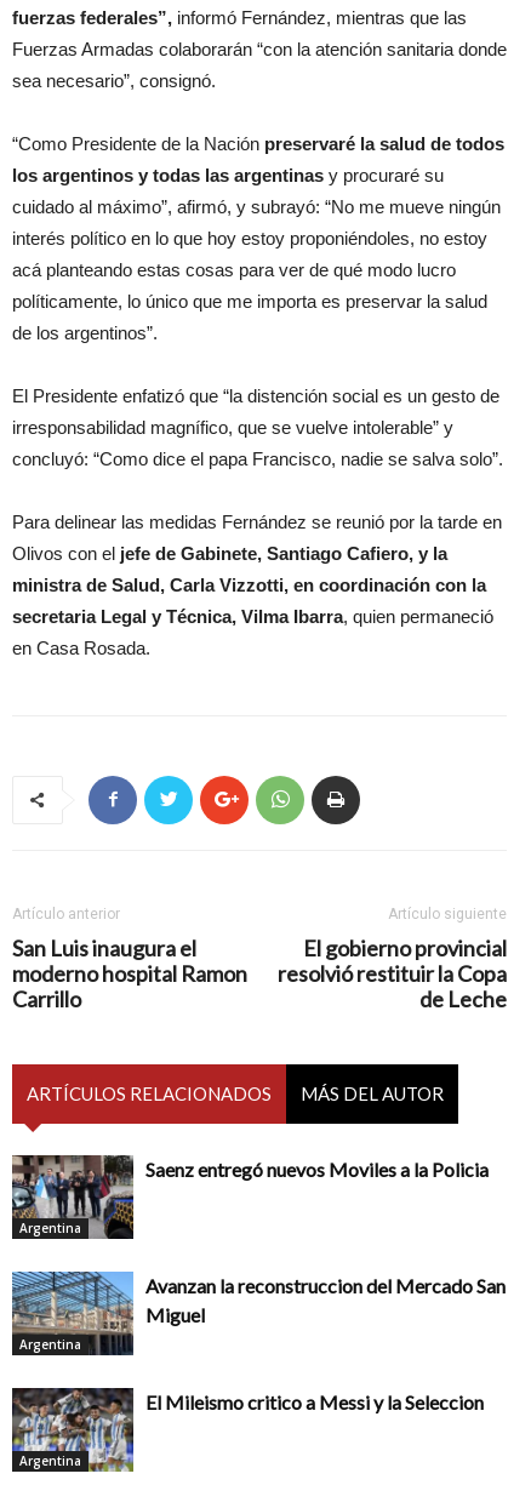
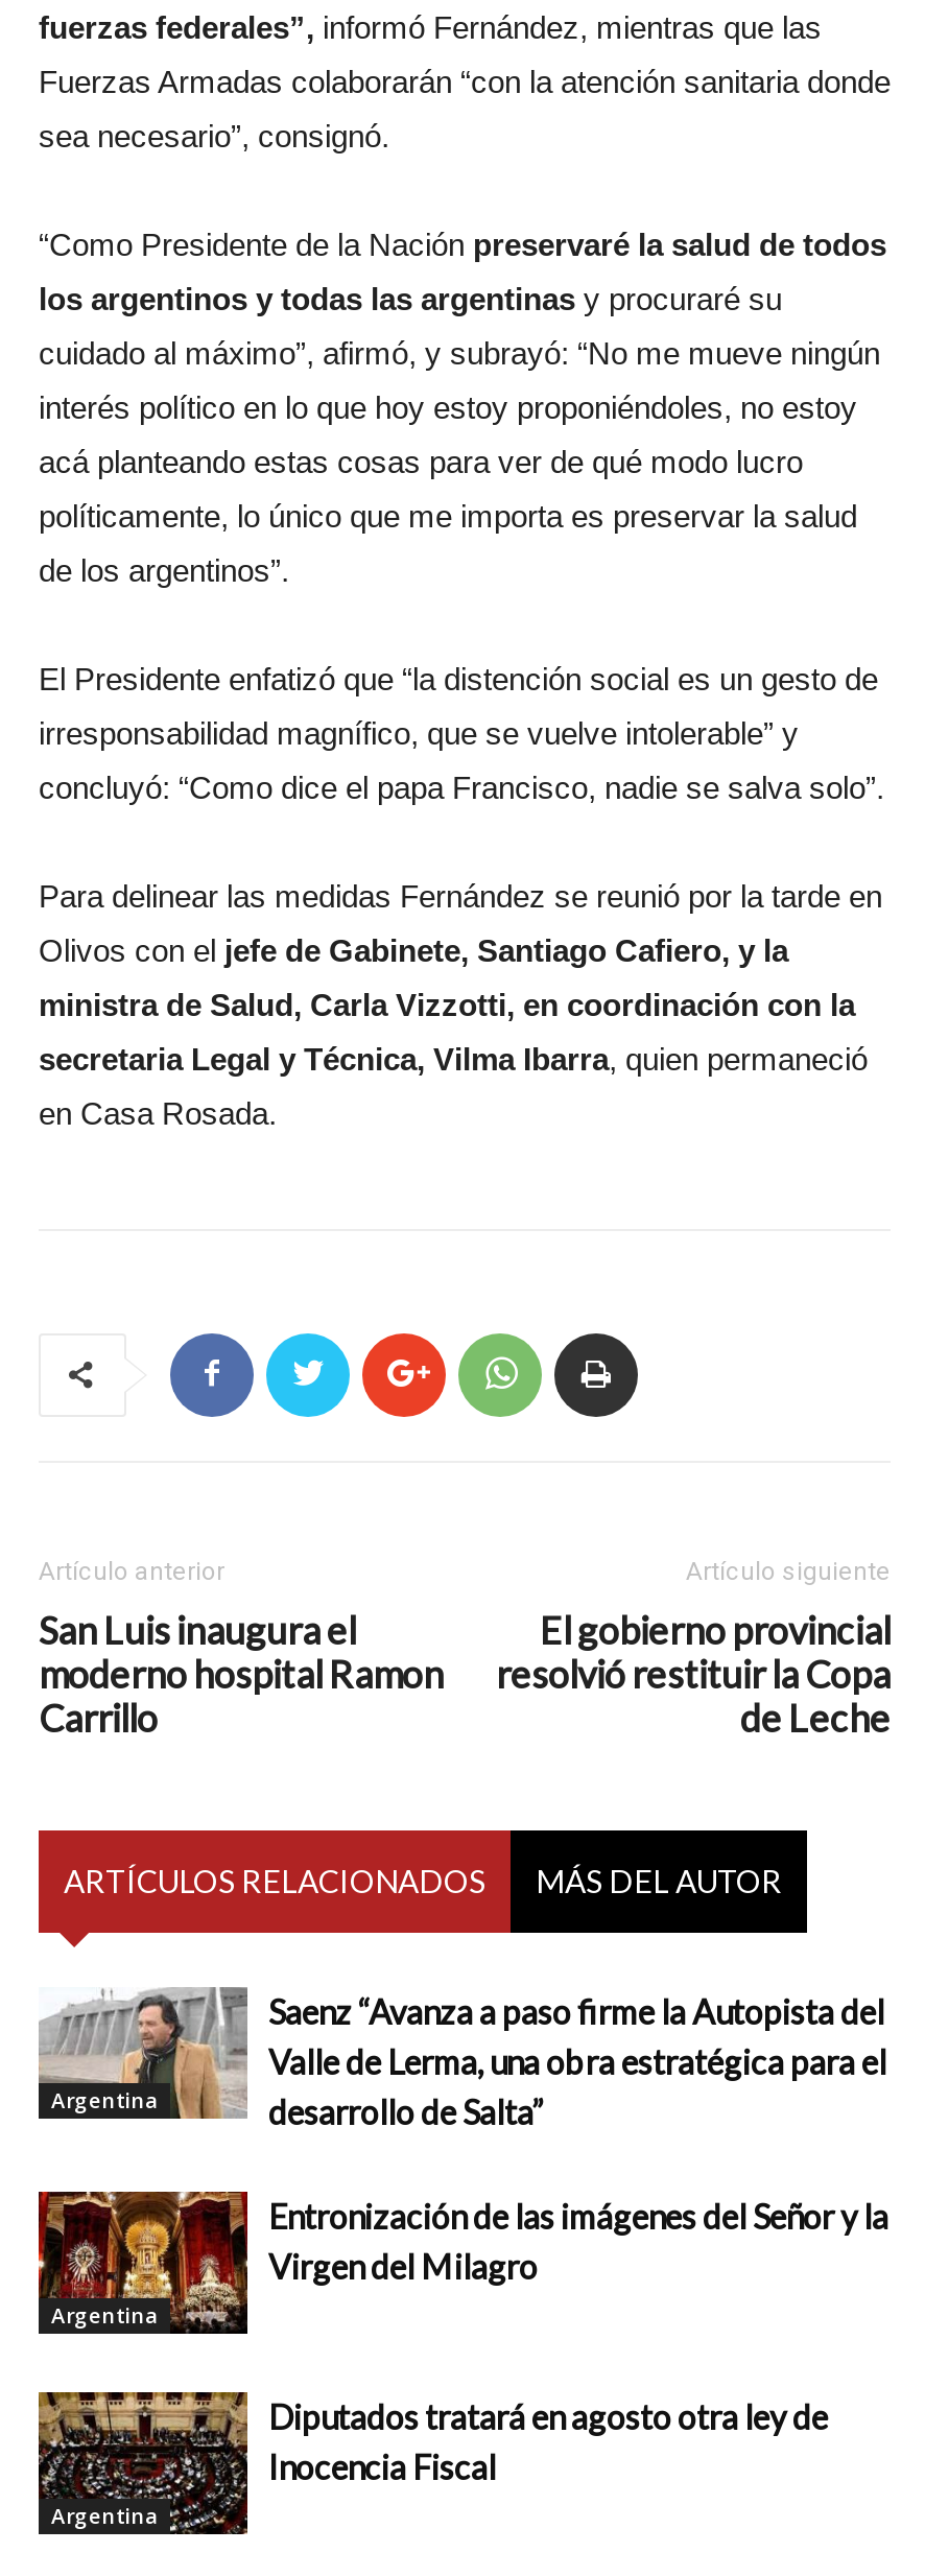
- [image]
- Saenz entregó nuevos Moviles a la Policia
+ [image]
+ Saenz “Avanza a paso firme la Autopista del
+ Valle de Lerma, una obra estratégica para el
+ desarrollo de Salta”

- [image]
- Avanzan la reconstruccion del Mercado San
- Miguel
+ [image]
+ Entronización de las imágenes del Señor y la
+ Virgen del Milagro

- [image]
- El Mileismo critico a Messi y la Seleccion
+ [image]
+ Diputados tratará en agosto otra ley de
+ Inocencia Fiscal
